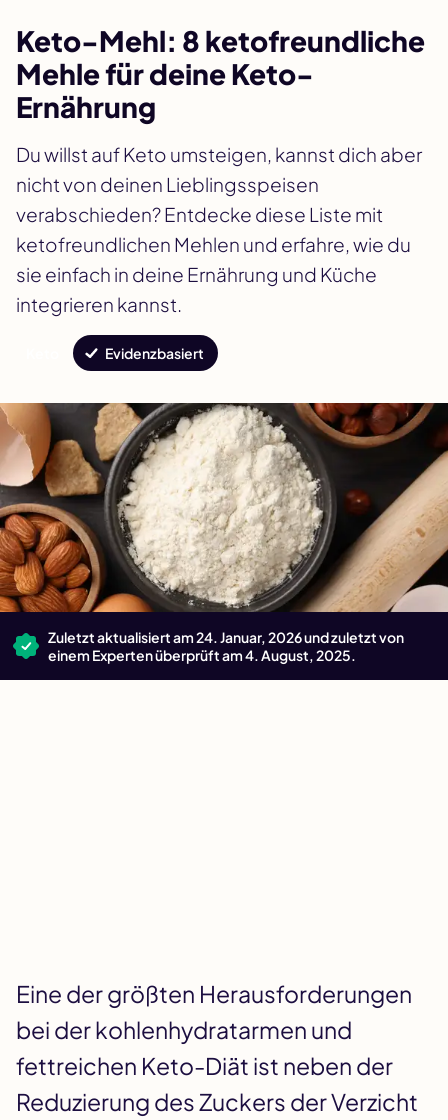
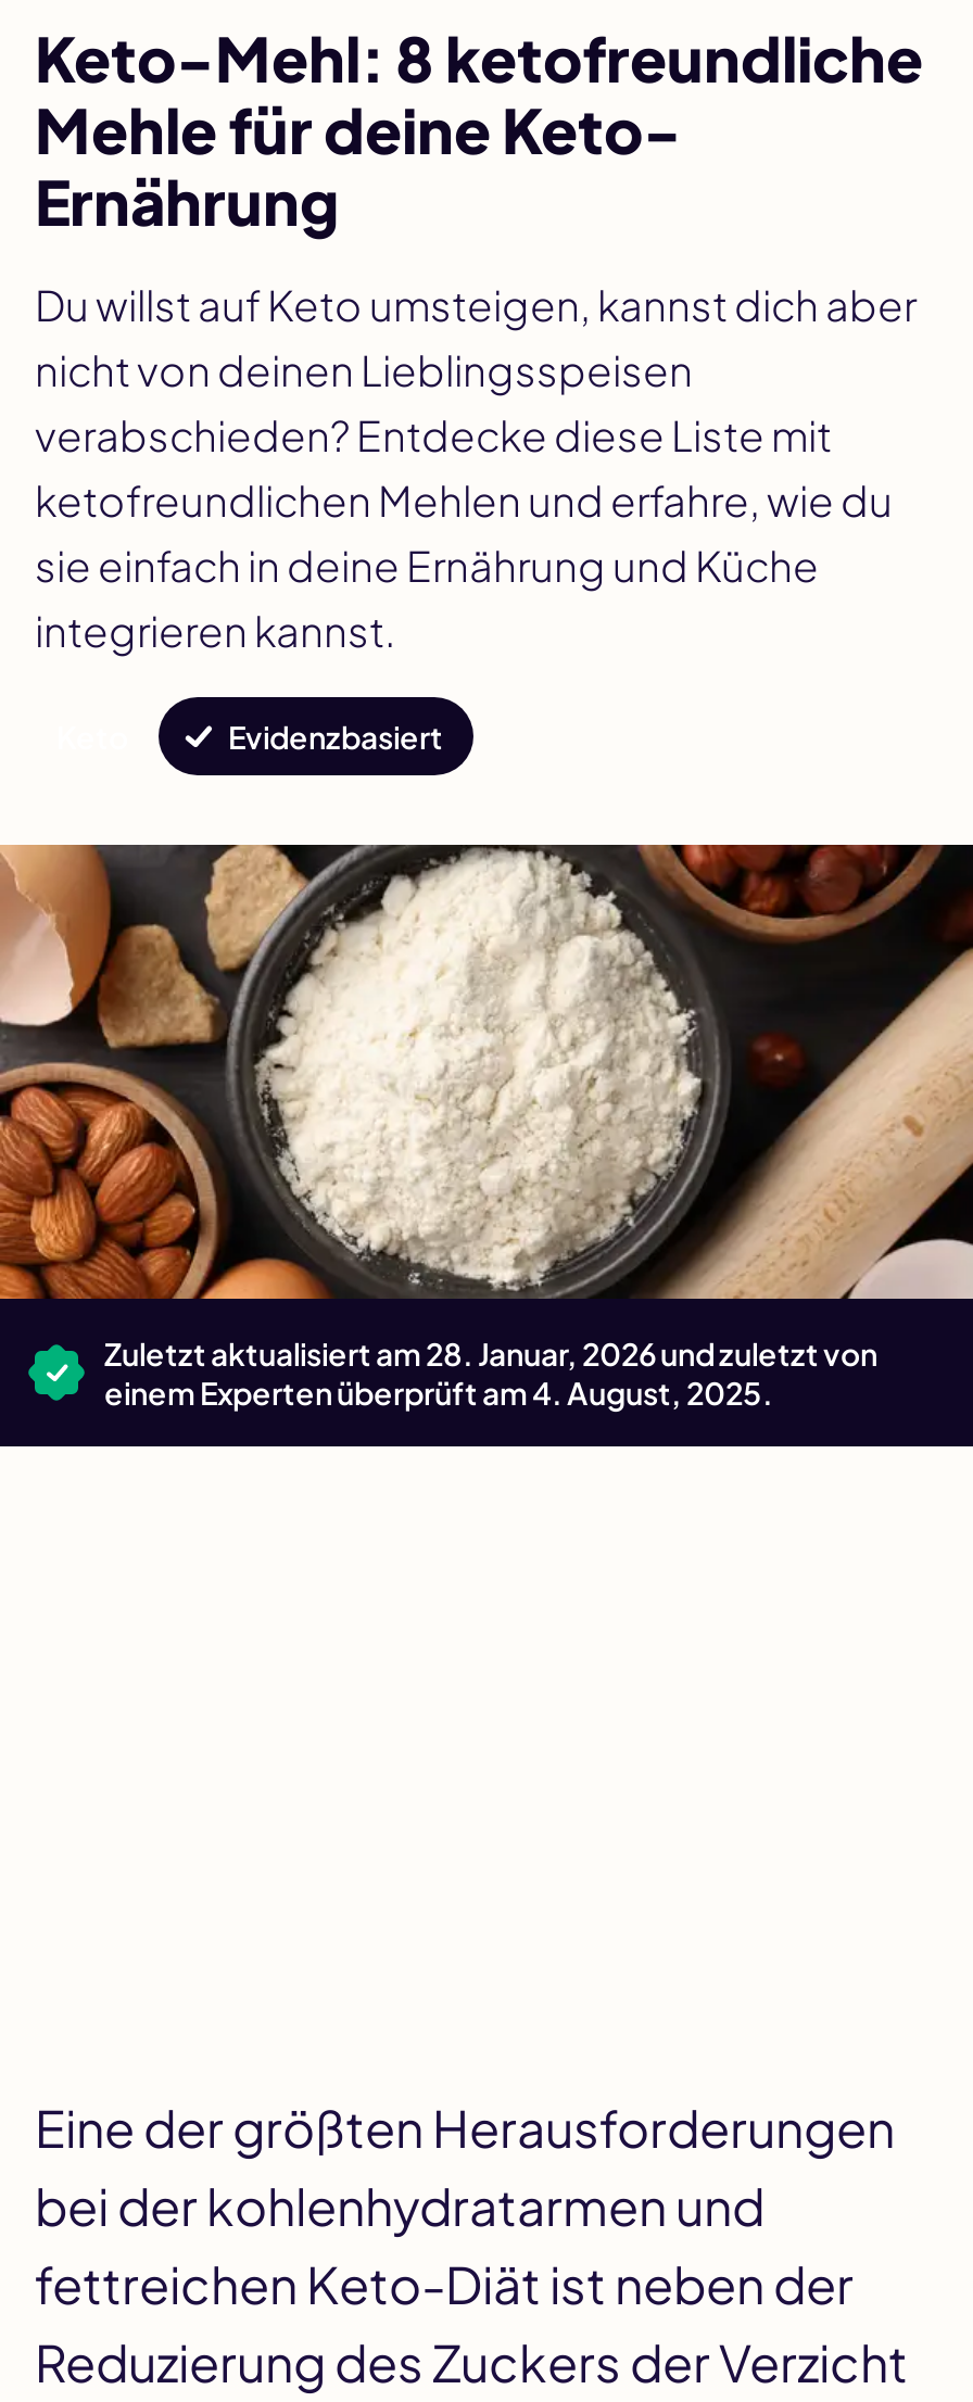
- Zuletzt aktualisiert am 24. Januar, 2026 und zuletzt von
+ Zuletzt aktualisiert am 28. Januar, 2026 und zuletzt von
